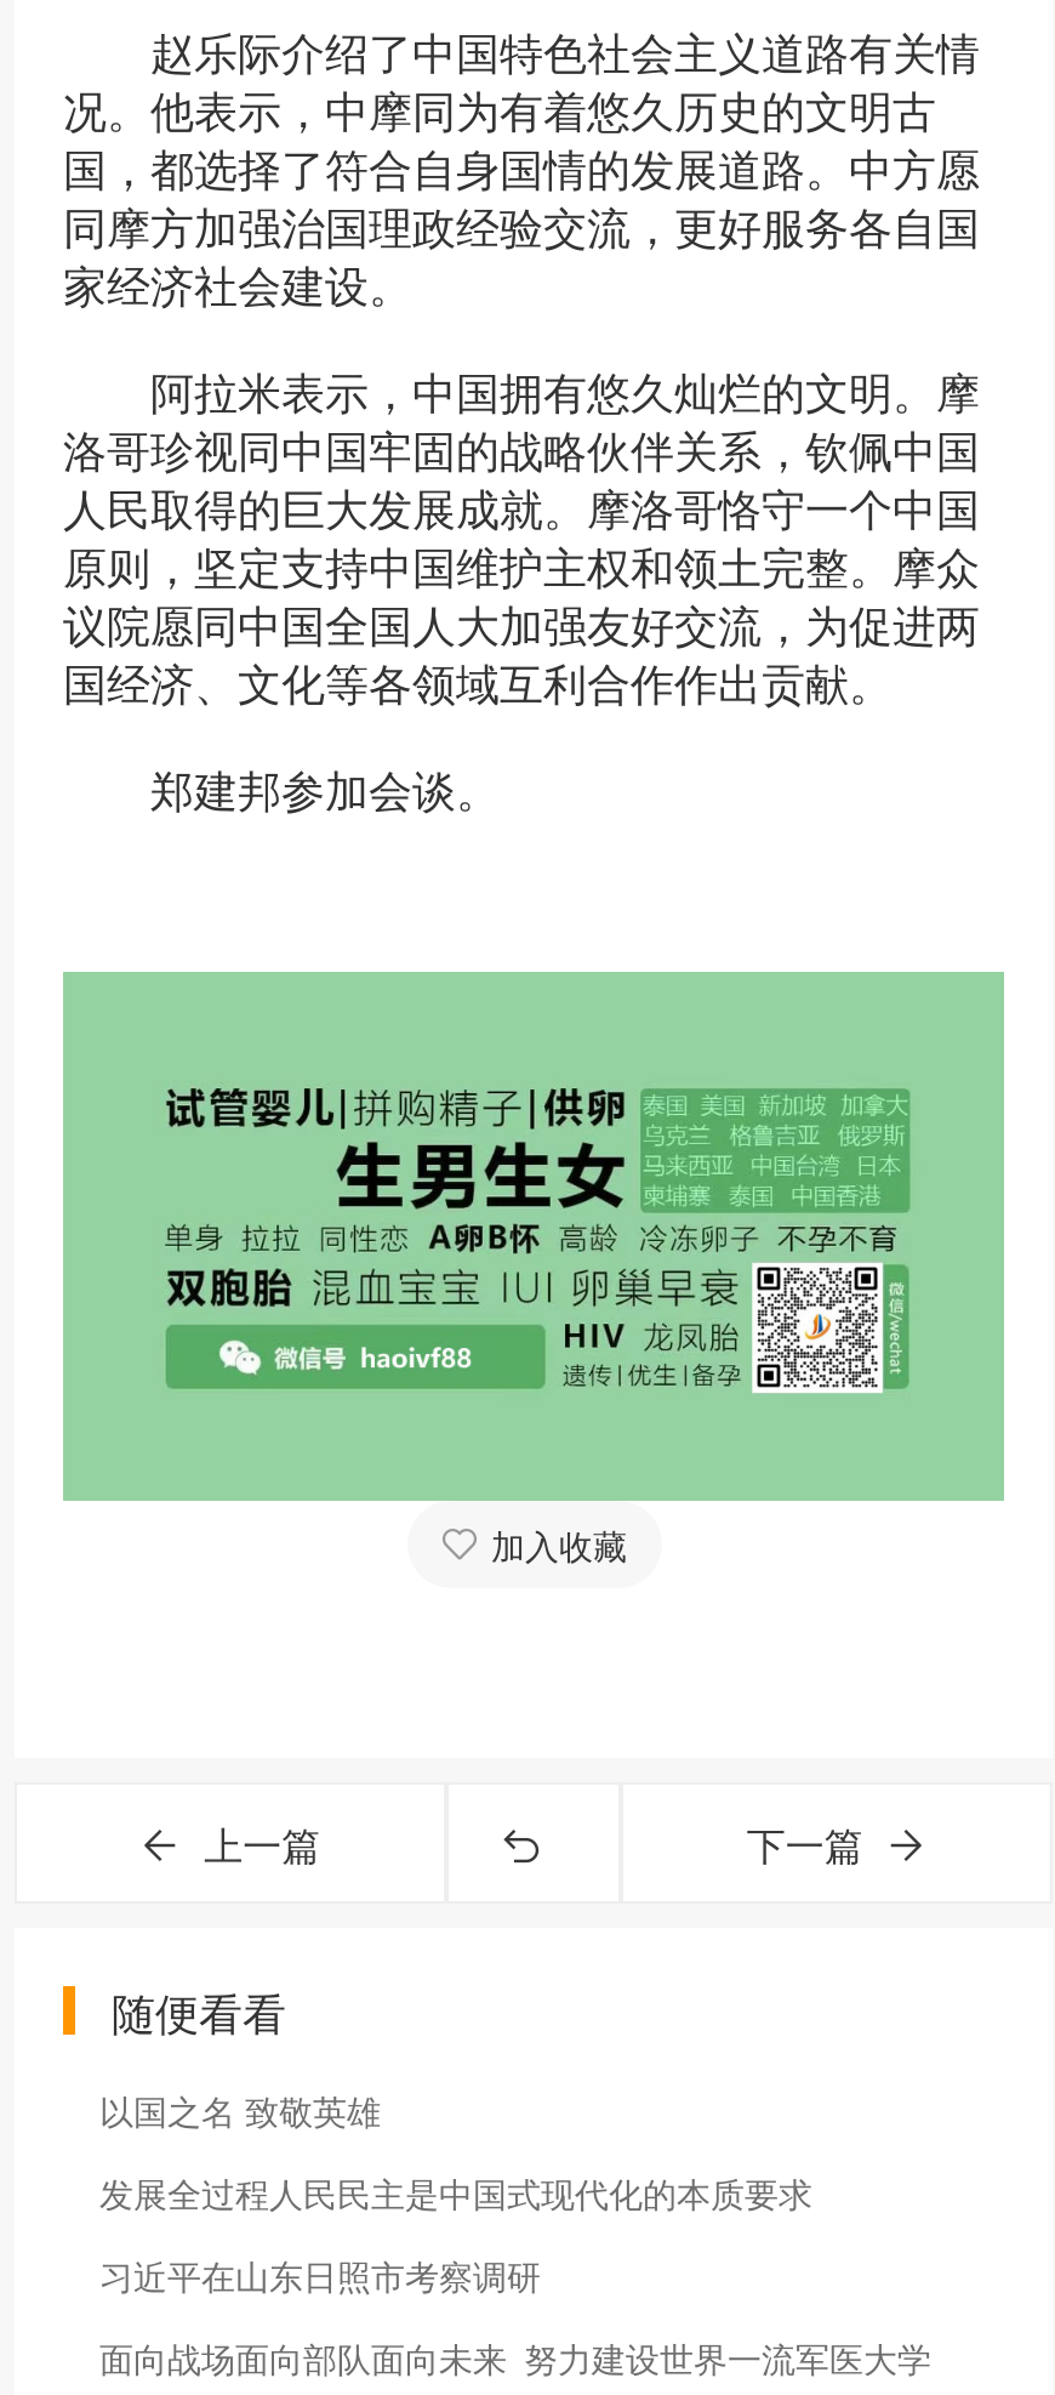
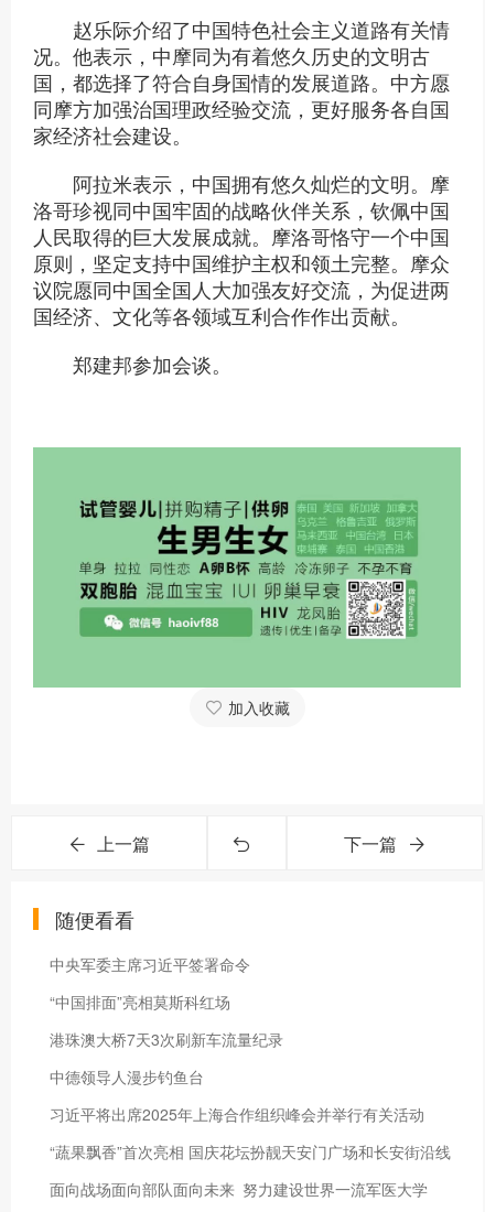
- 以国之名 致敬英雄
- 发展全过程人民民主是中国式现代化的本质要求
- 习近平在山东日照市考察调研
+ 中央军委主席习近平签署命令
+ “中国排面”亮相莫斯科红场
+ 港珠澳大桥7天3次刷新车流量纪录
+ 中德领导人漫步钓鱼台
+ 习近平将出席2025年上海合作组织峰会并举行有关活动
+ “蔬果飘香”首次亮相 国庆花坛扮靓天安门广场和长安街沿线
